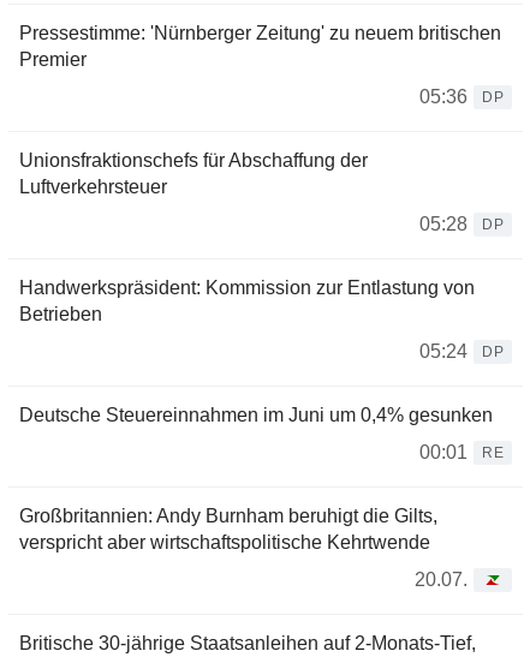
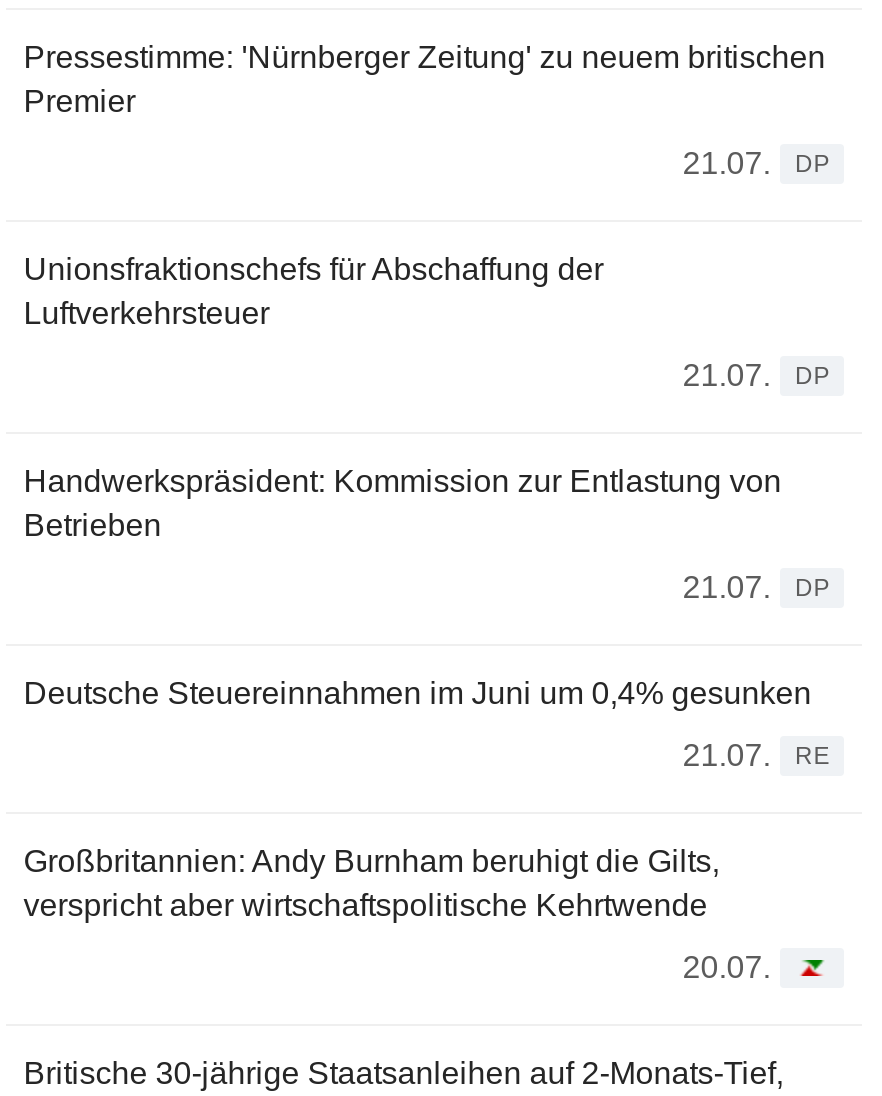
- 05:36 DP
+ 21.07. DP

- 05:28 DP
+ 21.07. DP

- 05:24 DP
+ 21.07. DP

- 00:01 RE
+ 21.07. RE
